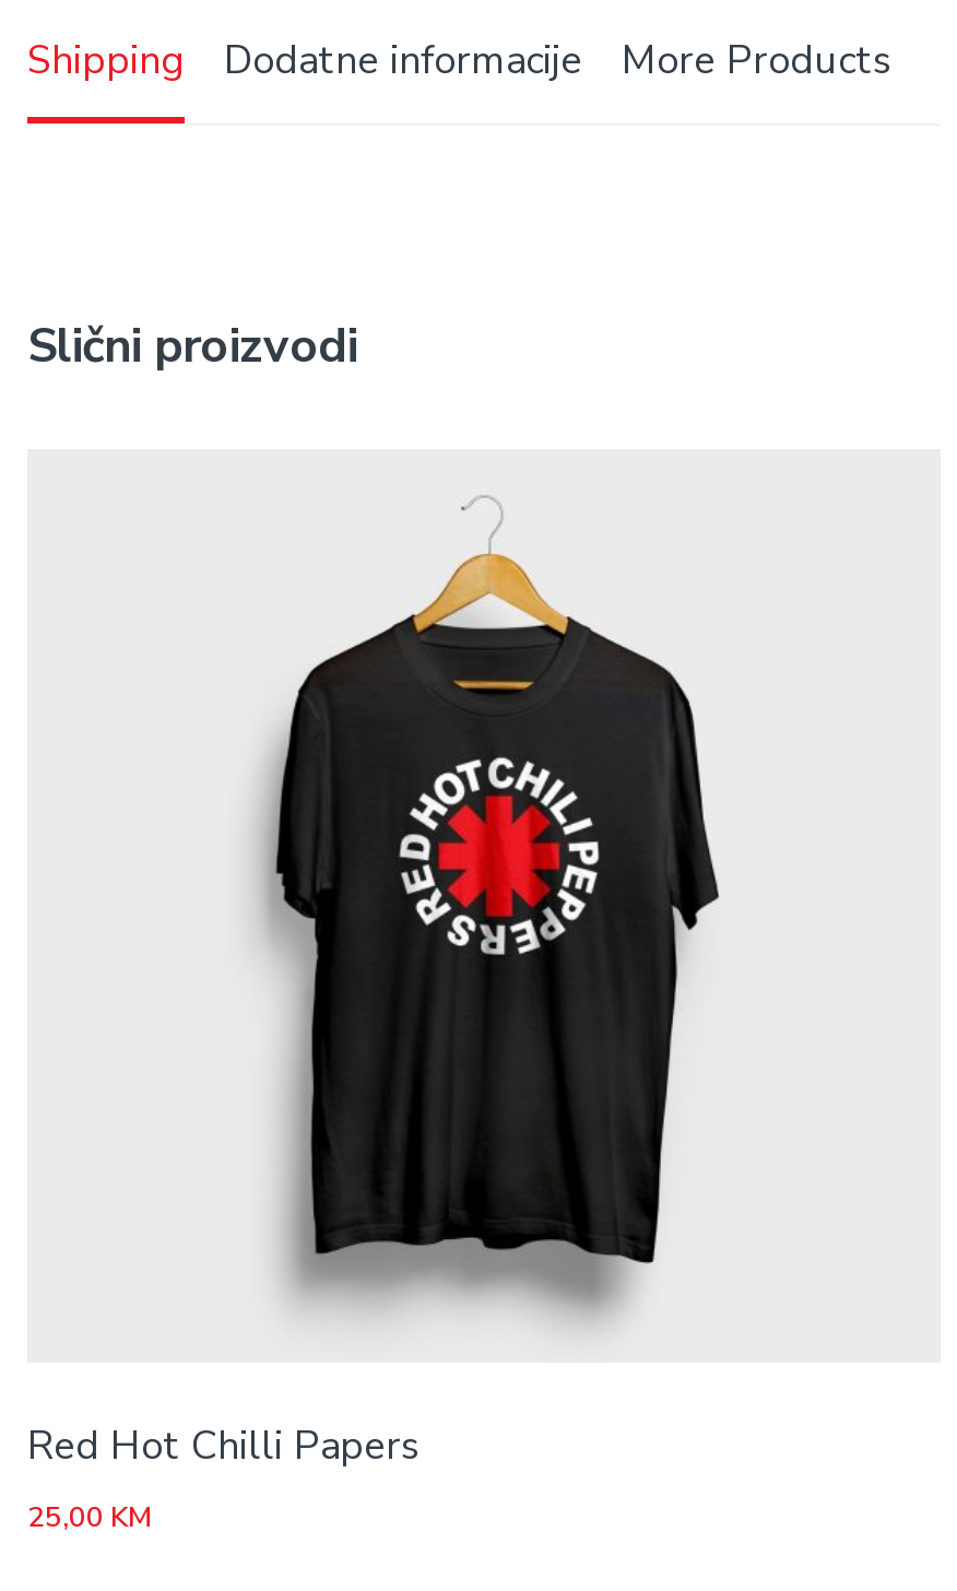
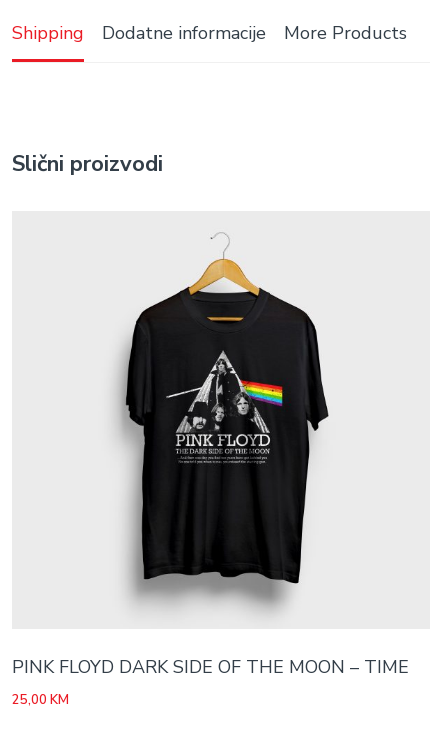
- [image]
+ [image]

- Red Hot Chilli Papers
+ PINK FLOYD DARK SIDE OF THE MOON – TIME
